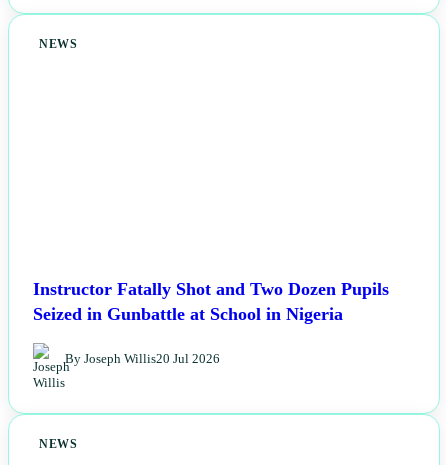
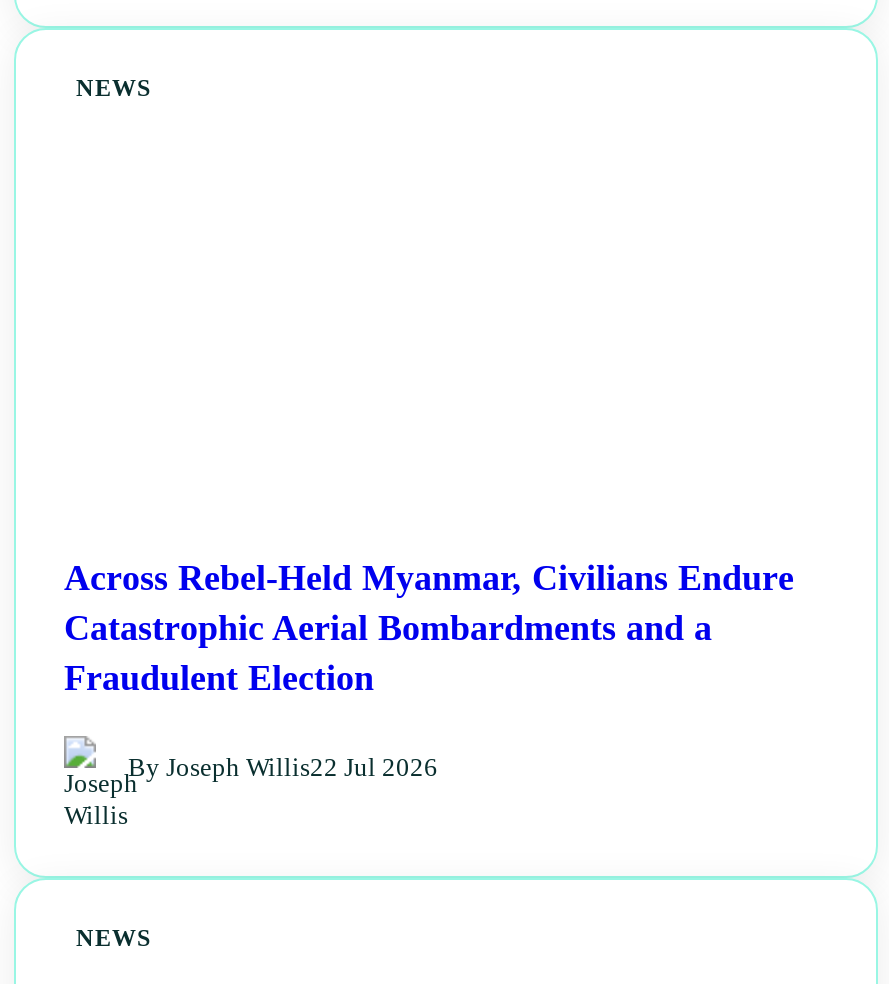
- Instructor Fatally Shot and Two Dozen Pupils
- Seized in Gunbattle at School in Nigeria
+ Across Rebel-Held Myanmar, Civilians Endure
+ Catastrophic Aerial Bombardments and a
+ Fraudulent Election

- By Joseph Willis20 Jul 2026
+ By Joseph Willis22 Jul 2026
